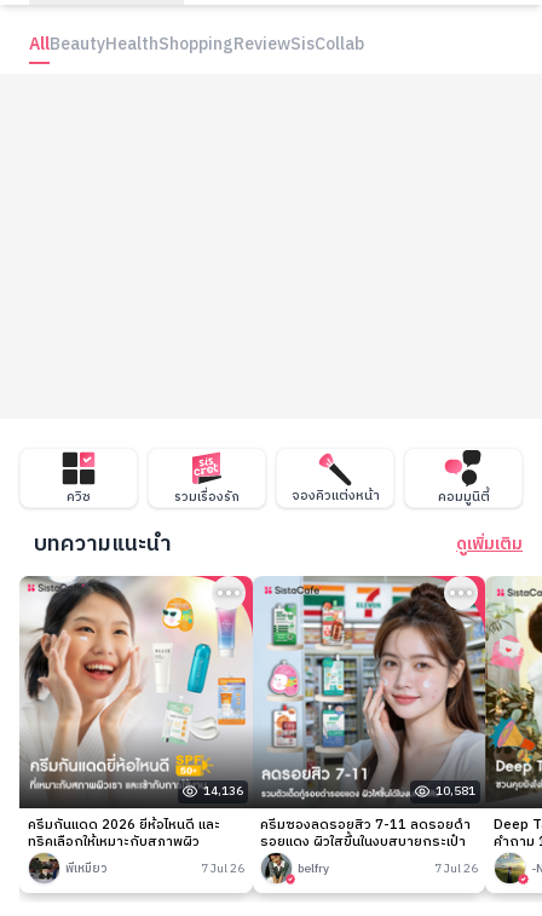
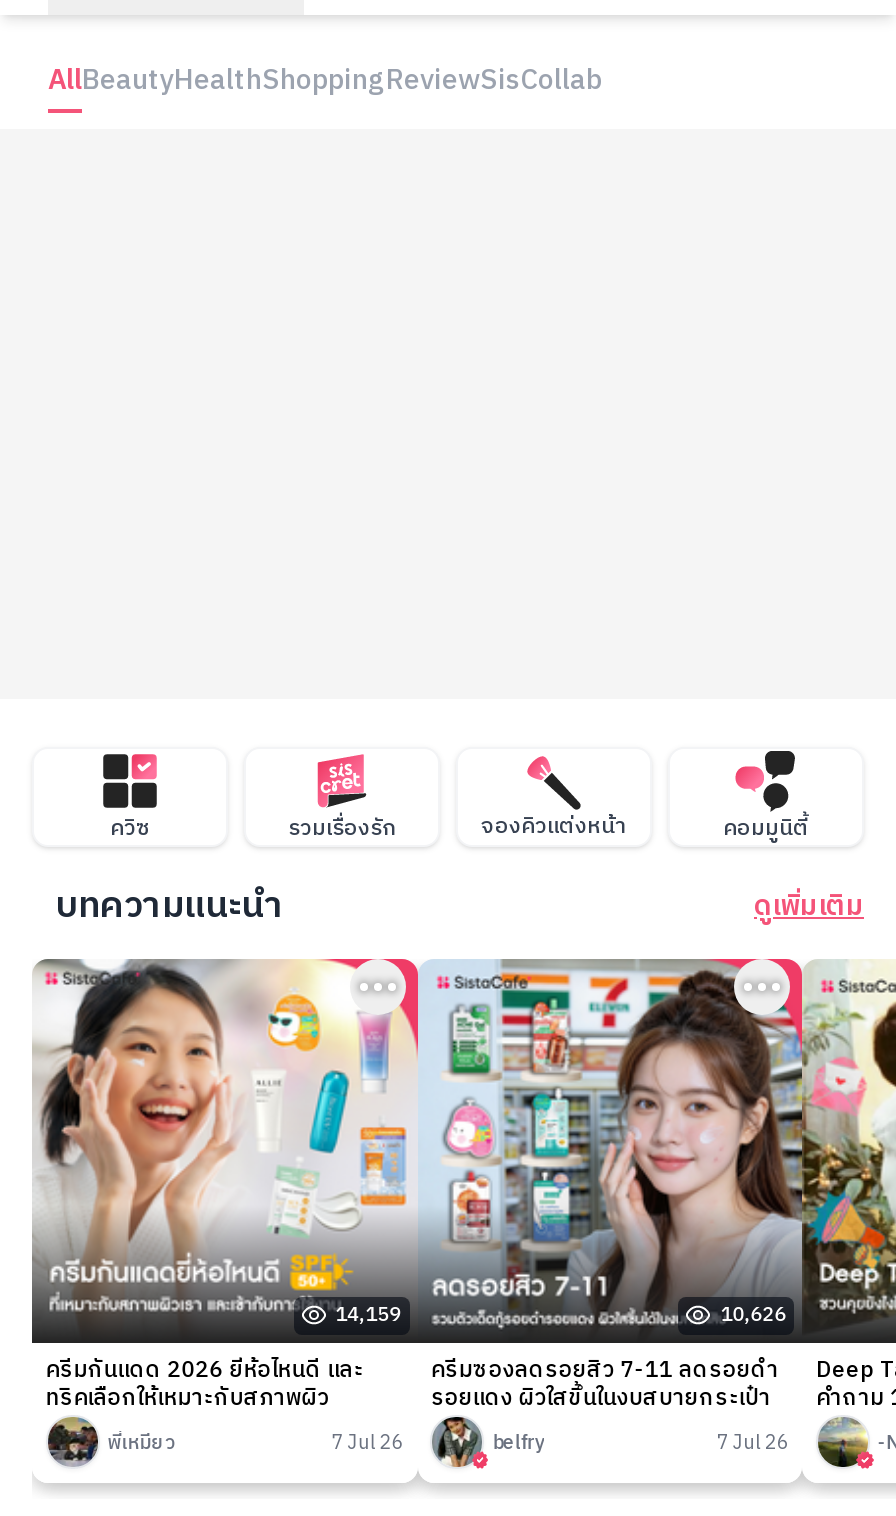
- 14,136
+ 14,159

- 10,581
+ 10,626
